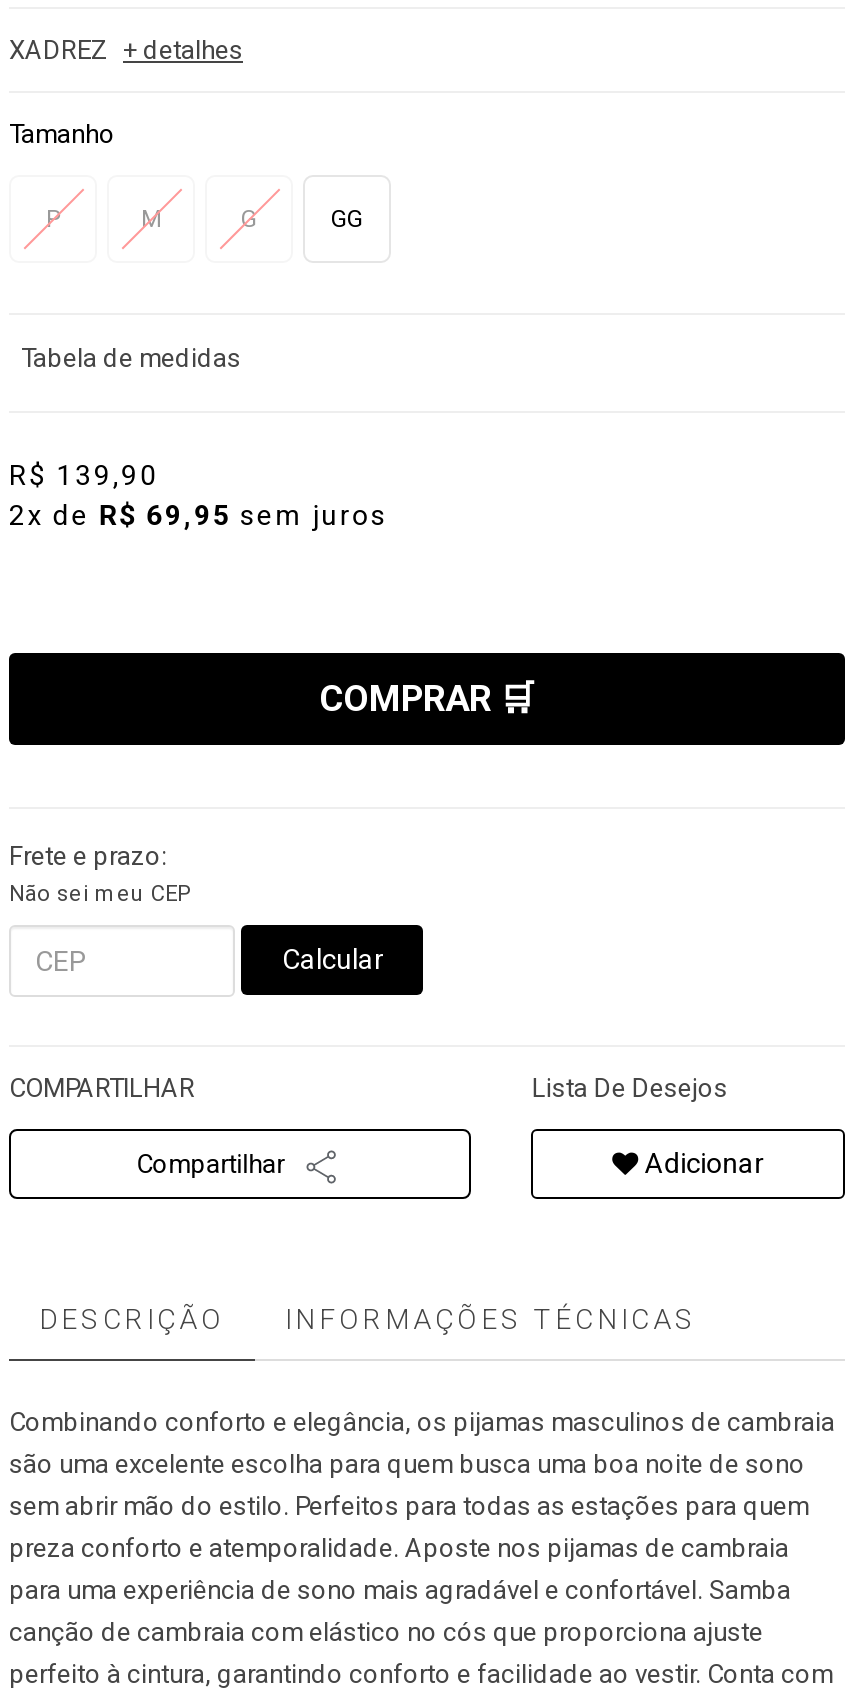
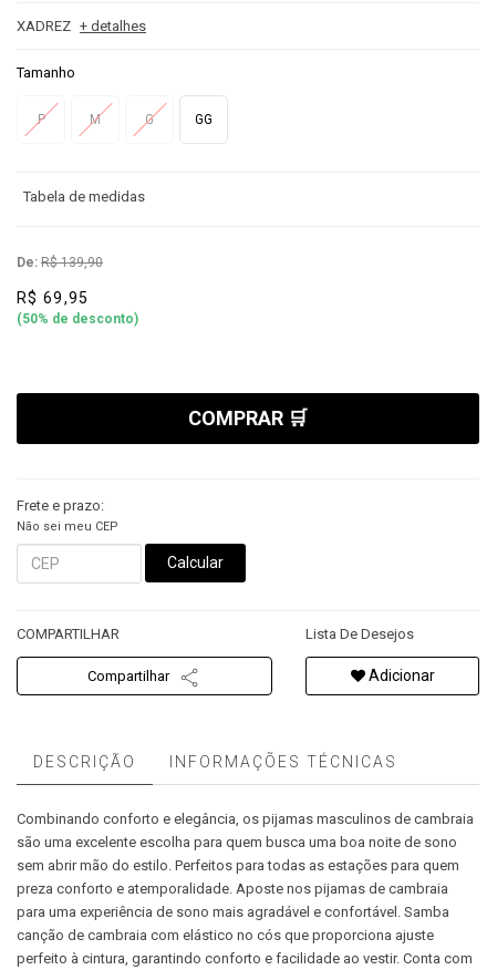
- R$ 139,90
- 2x de R$ 69,95 sem juros
+ De: R$ 139,90
+ R$ 69,95
+ (50% de desconto)
